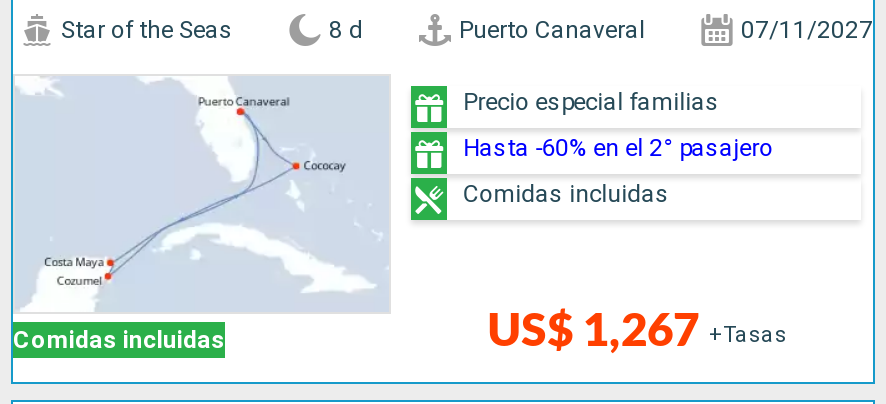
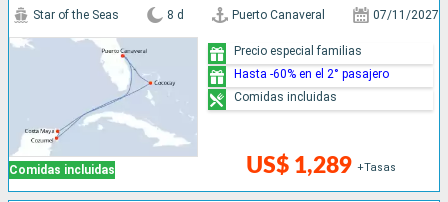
- US$ 1,267 +Tasas
+ US$ 1,289 +Tasas
